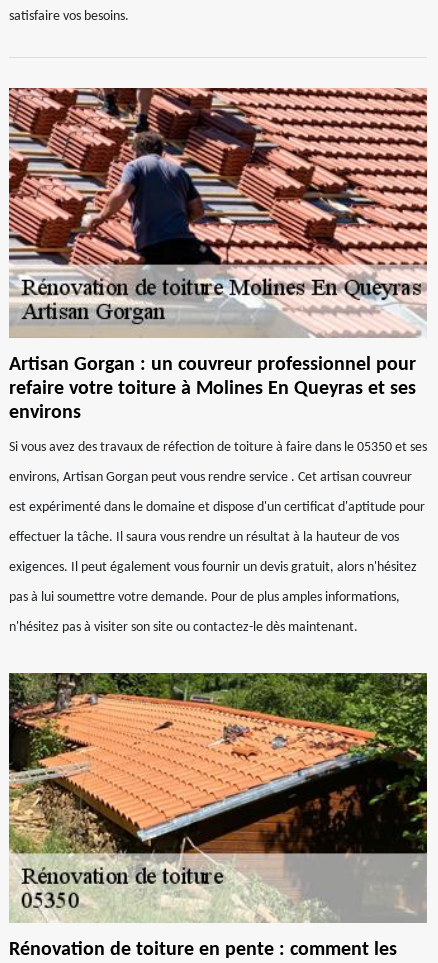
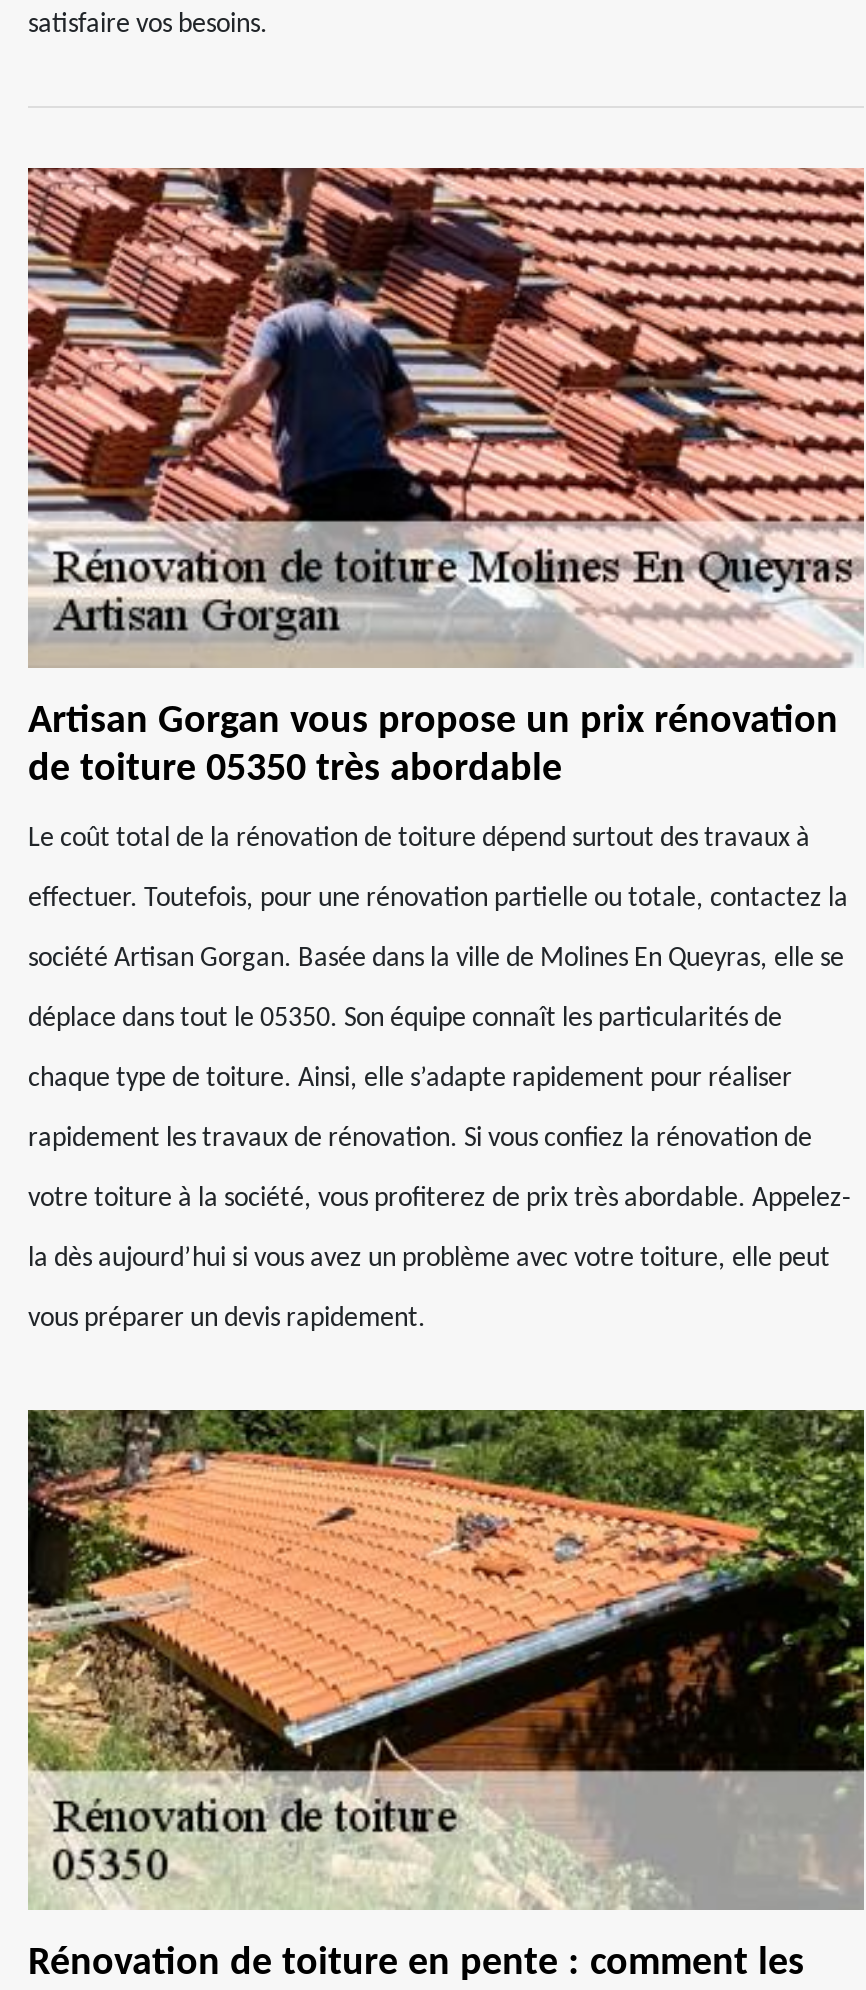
- Artisan Gorgan : un couvreur professionnel pour
- refaire votre toiture à Molines En Queyras et ses
- environs
- Si vous avez des travaux de réfection de toiture à faire dans le 05350 et ses
- environs, Artisan Gorgan peut vous rendre service . Cet artisan couvreur
- est expérimenté dans le domaine et dispose d'un certificat d'aptitude pour
- effectuer la tâche. Il saura vous rendre un résultat à la hauteur de vos
- exigences. Il peut également vous fournir un devis gratuit, alors n'hésitez
- pas à lui soumettre votre demande. Pour de plus amples informations,
- n'hésitez pas à visiter son site ou contactez-le dès maintenant.
+ Artisan Gorgan vous propose un prix rénovation
+ de toiture 05350 très abordable
+ Le coût total de la rénovation de toiture dépend surtout des travaux à
+ effectuer. Toutefois, pour une rénovation partielle ou totale, contactez la
+ société Artisan Gorgan. Basée dans la ville de Molines En Queyras, elle se
+ déplace dans tout le 05350. Son équipe connaît les particularités de
+ chaque type de toiture. Ainsi, elle s’adapte rapidement pour réaliser
+ rapidement les travaux de rénovation. Si vous confiez la rénovation de
+ votre toiture à la société, vous profiterez de prix très abordable. Appelez-
+ la dès aujourd’hui si vous avez un problème avec votre toiture, elle peut
+ vous préparer un devis rapidement.
